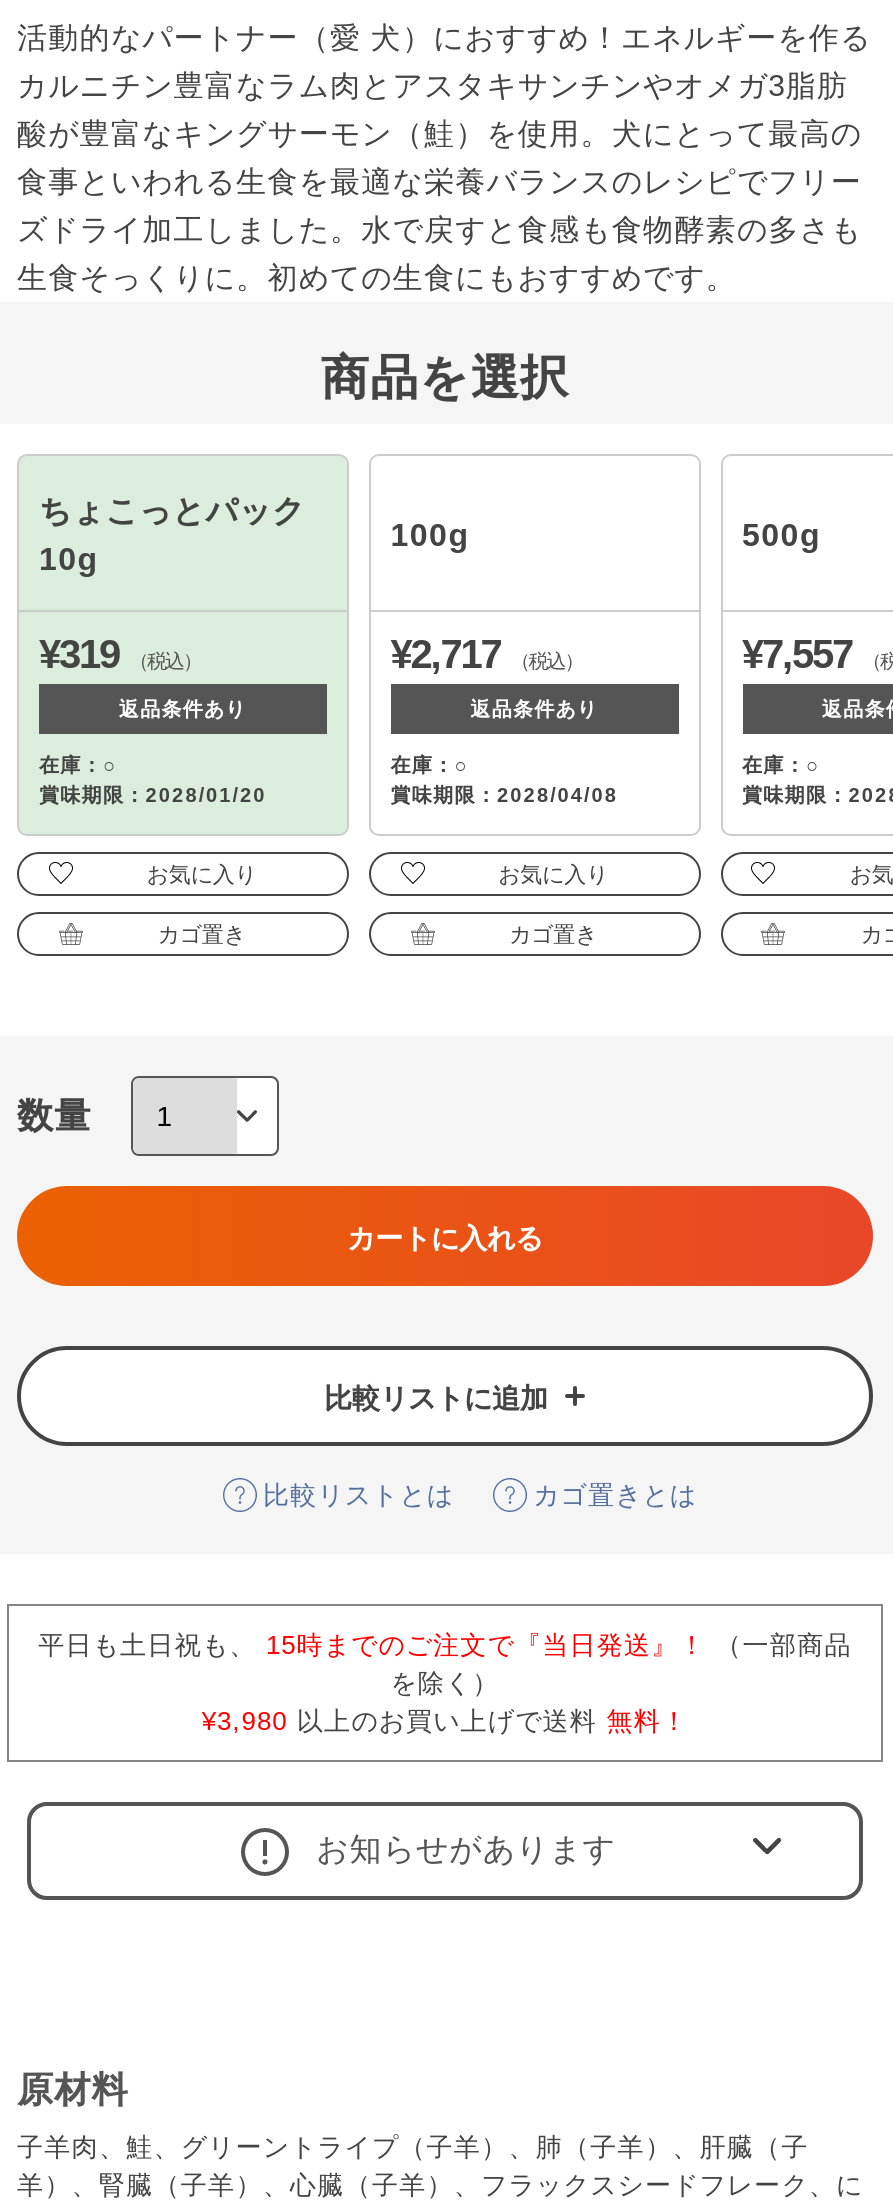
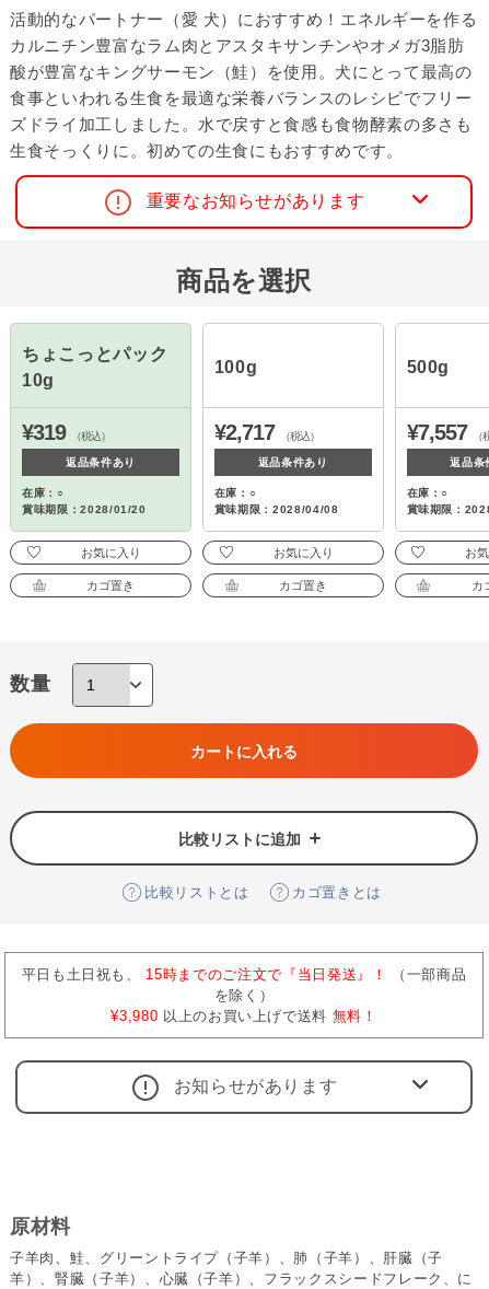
+ 重要なお知らせがあります
